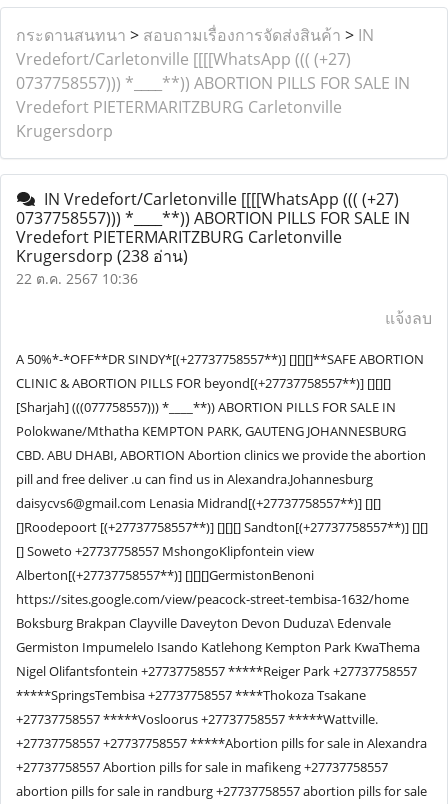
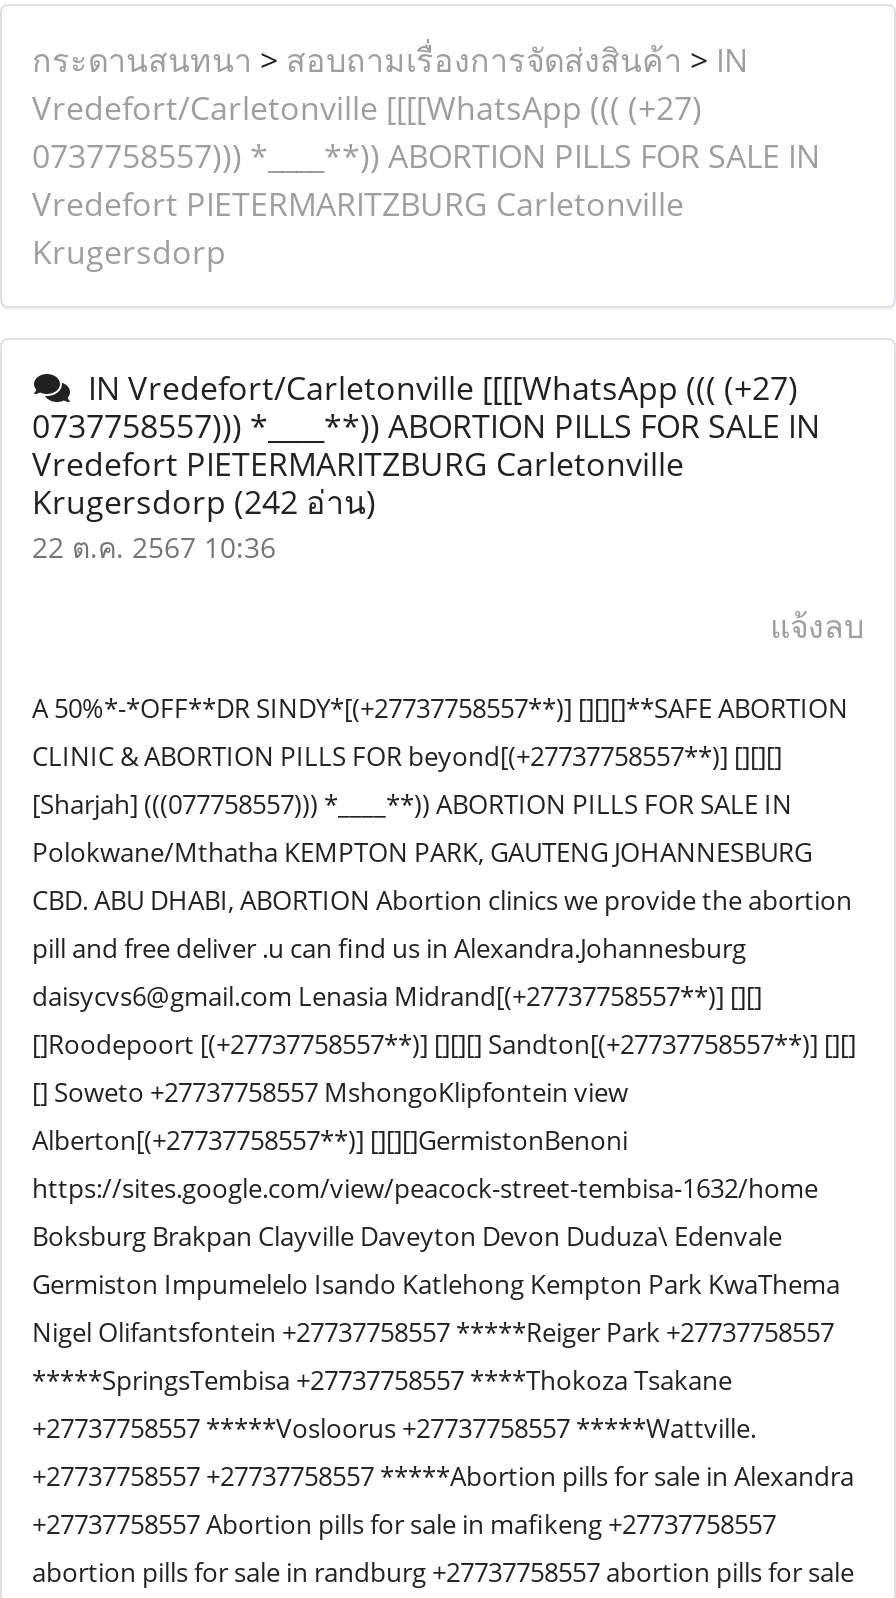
- Krugersdorp (238 อ่าน)
+ Krugersdorp (242 อ่าน)
